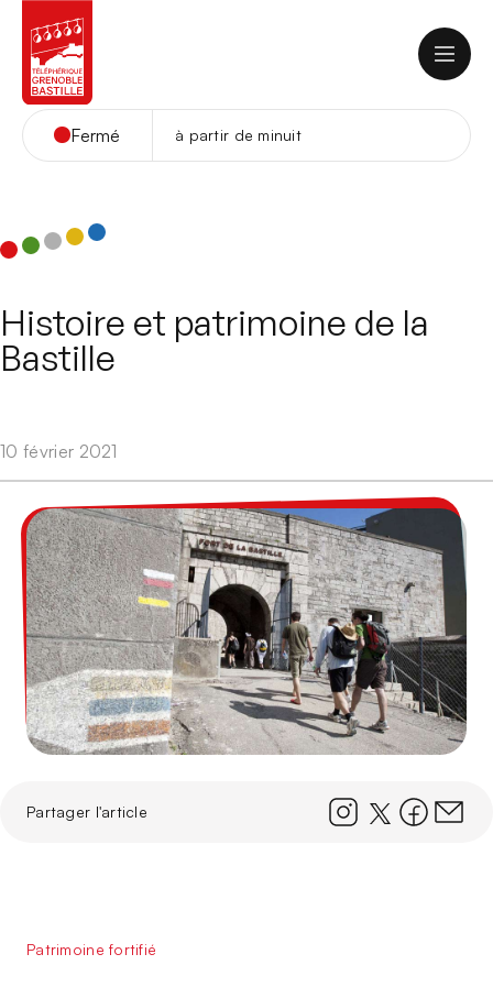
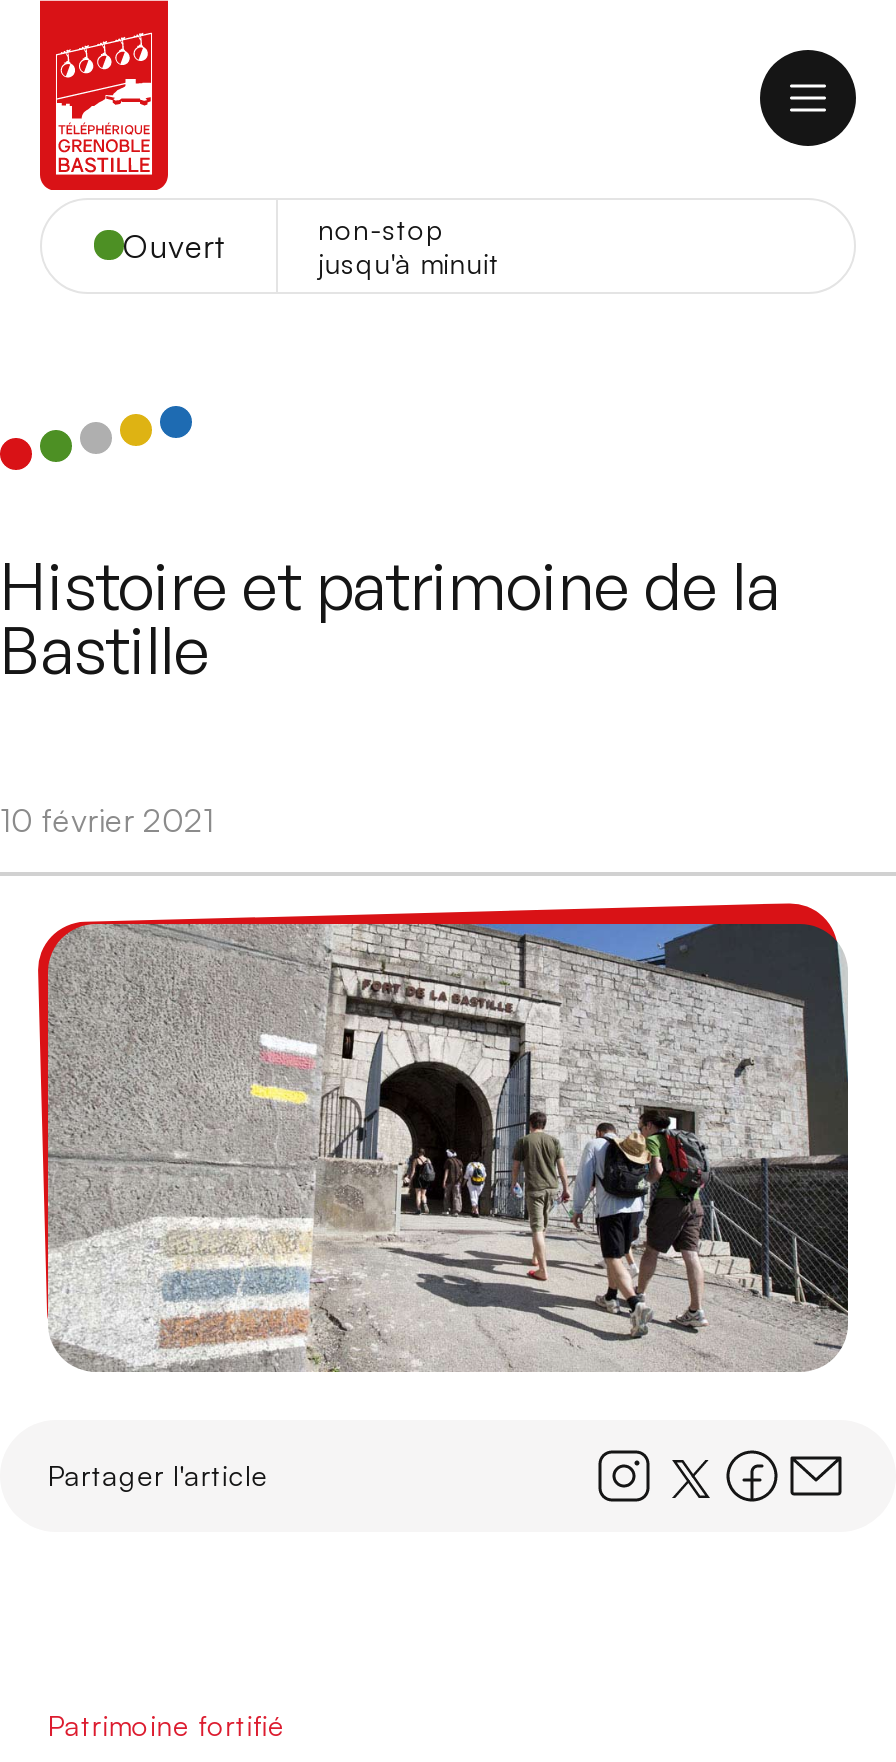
- Fermé
- à partir de minuit
+ Ouvert
+ non-stop
+ jusqu'à minuit
